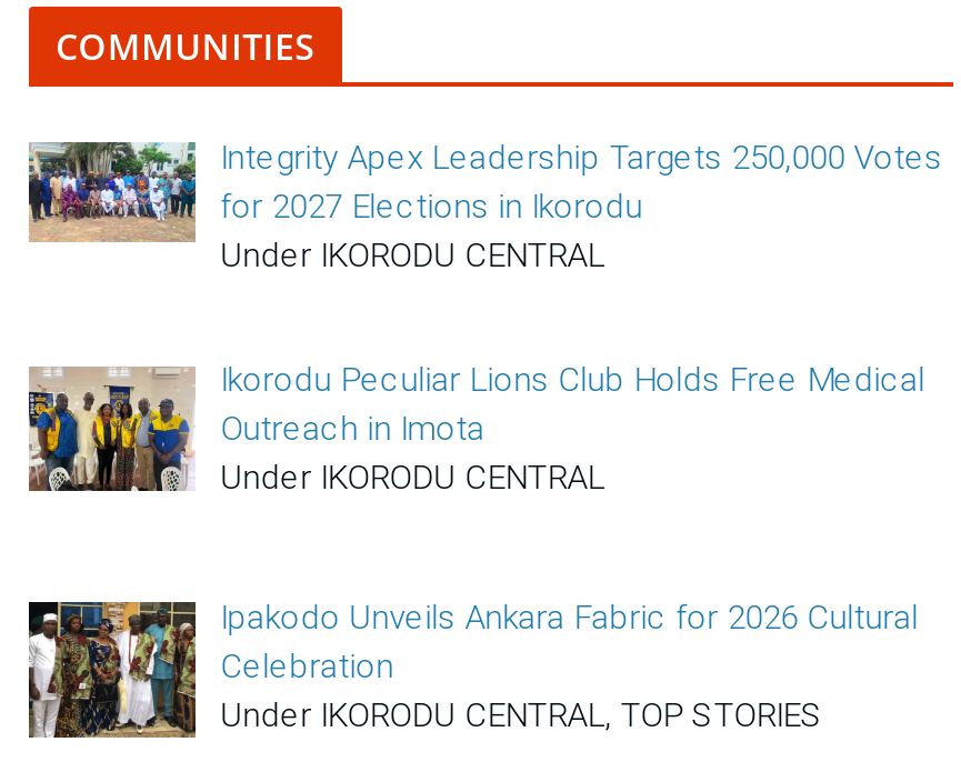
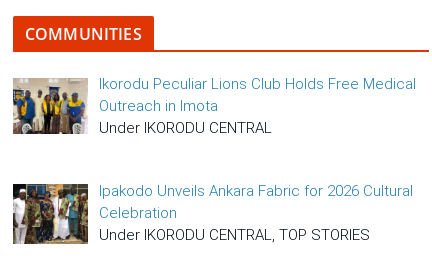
- [image]
- Integrity Apex Leadership Targets 250,000 Votes
- for 2027 Elections in Ikorodu
- Under IKORODU CENTRAL
